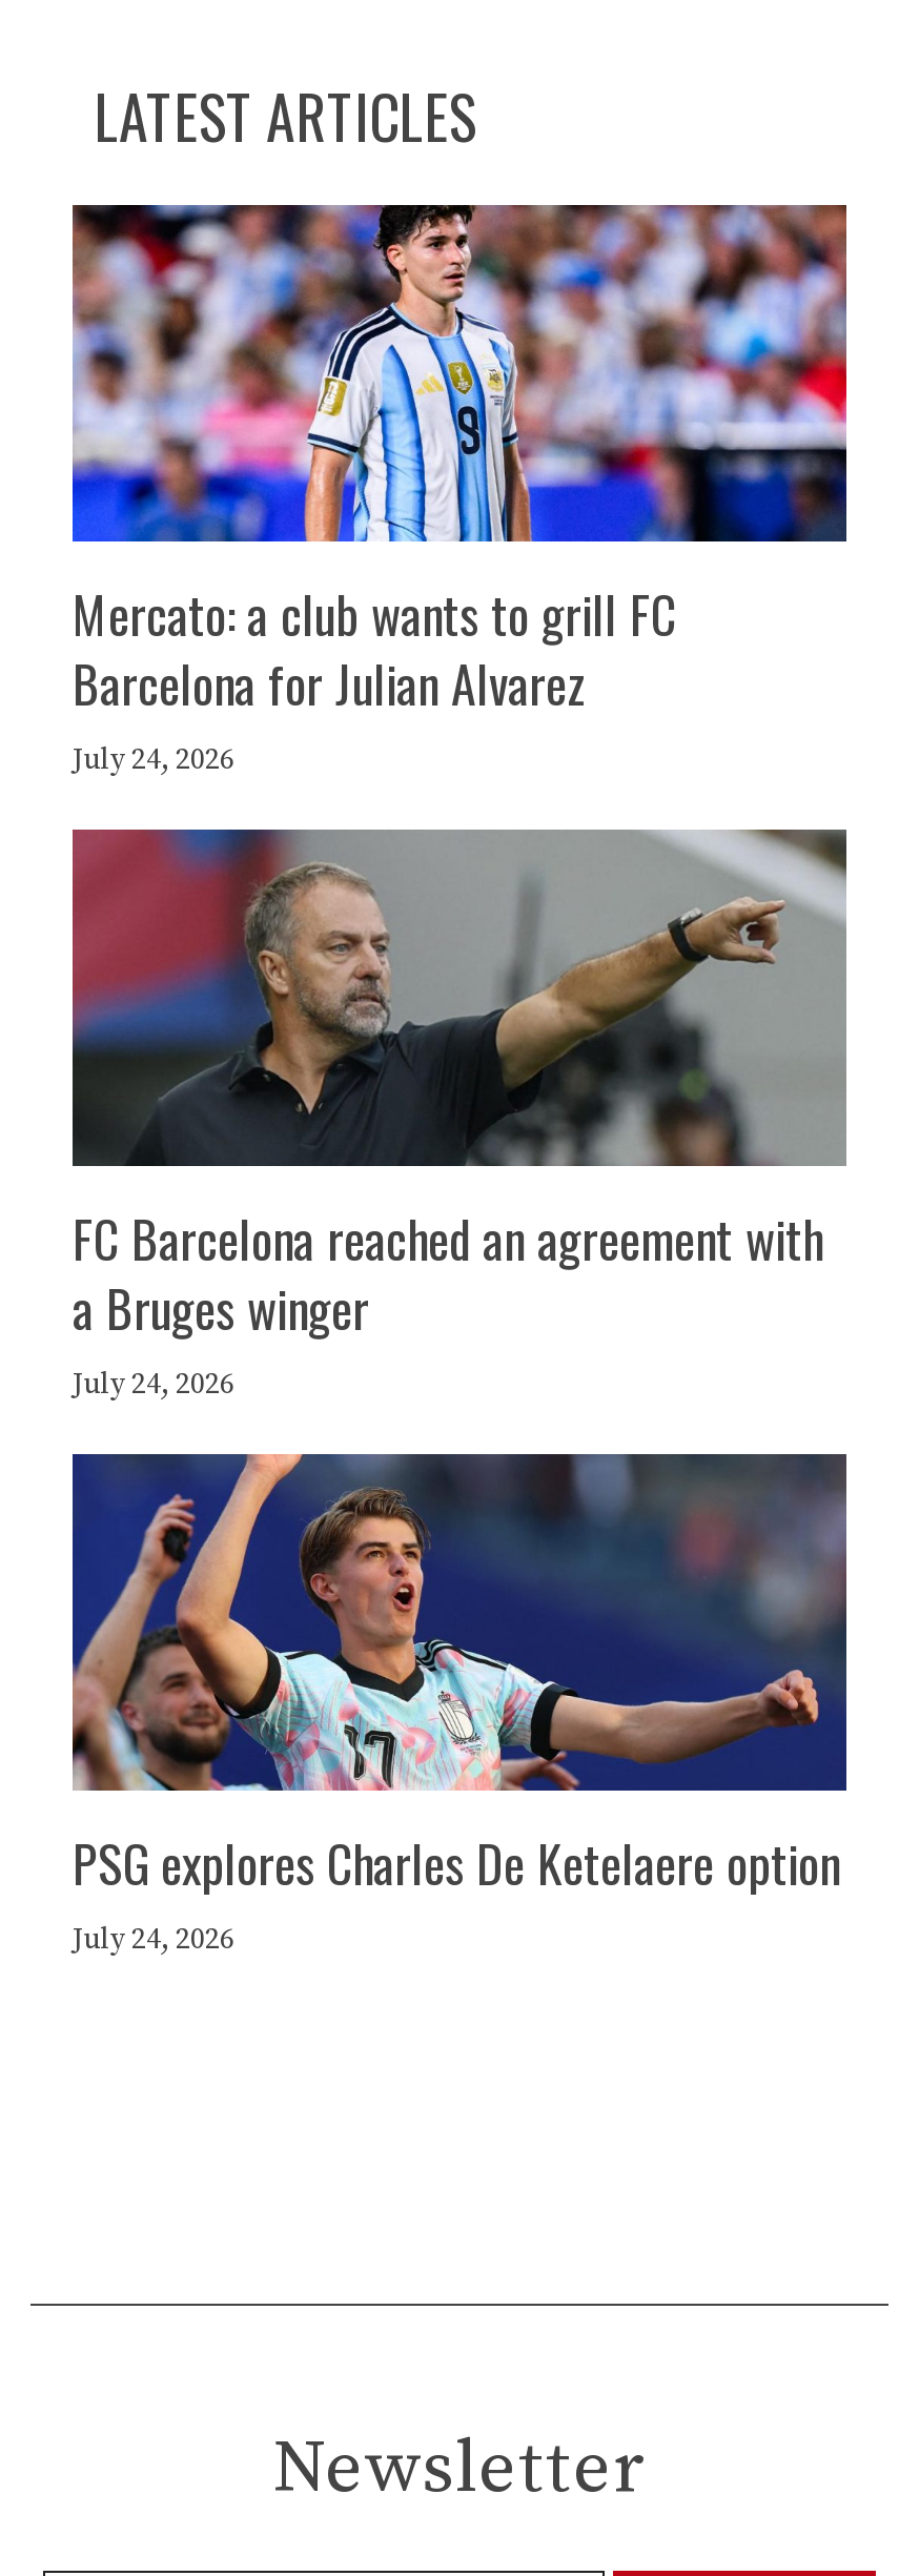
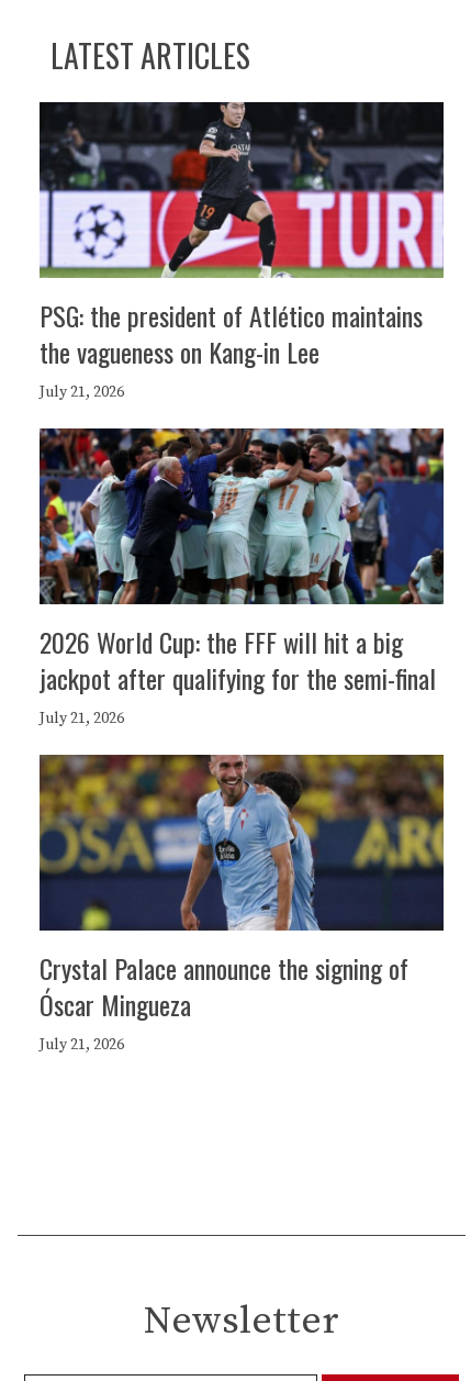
- [image]
- Mercato: a club wants to grill FC
- Barcelona for Julian Alvarez
- July 24, 2026
+ [image]
+ PSG: the president of Atlético maintains
+ the vagueness on Kang-in Lee
+ July 21, 2026

- [image]
- FC Barcelona reached an agreement with
- a Bruges winger
- July 24, 2026
+ [image]
+ 2026 World Cup: the FFF will hit a big
+ jackpot after qualifying for the semi-final
+ July 21, 2026

- [image]
- PSG explores Charles De Ketelaere option
- July 24, 2026
+ [image]
+ Crystal Palace announce the signing of
+ Óscar Mingueza
+ July 21, 2026
